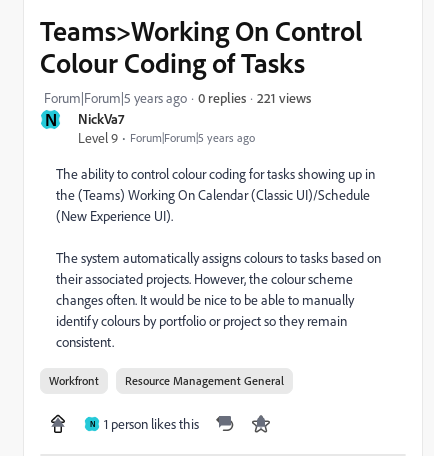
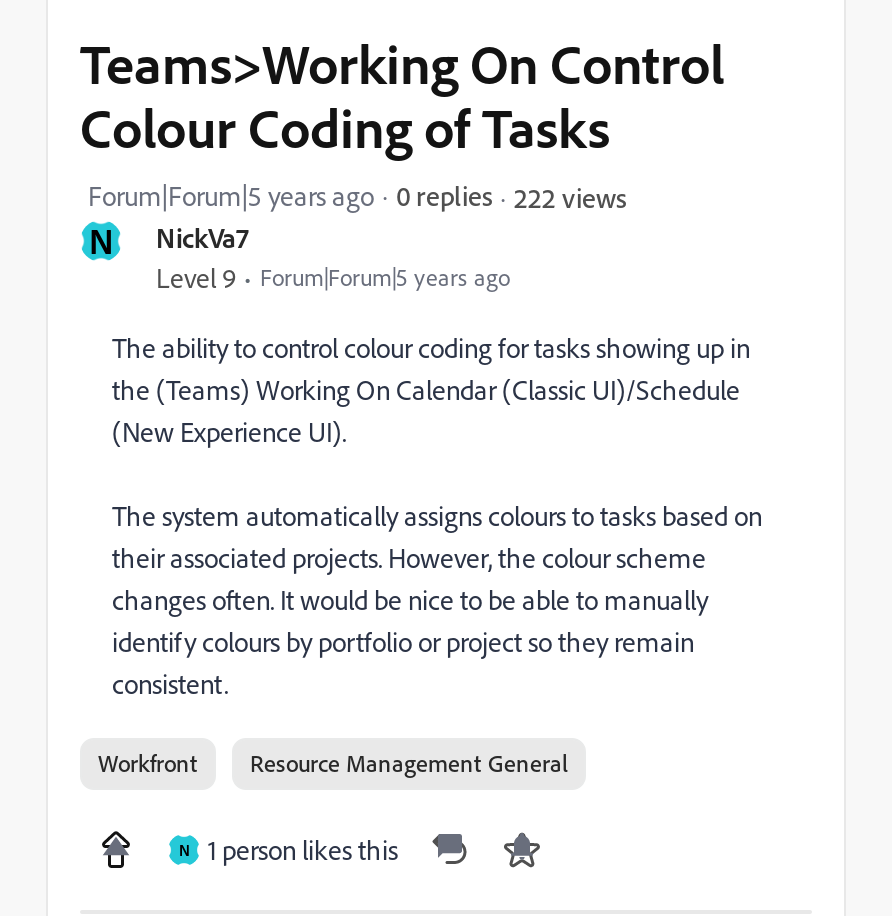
- 221 views
+ 222 views
